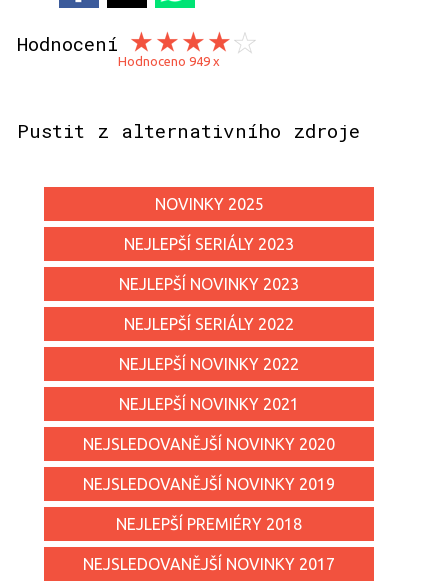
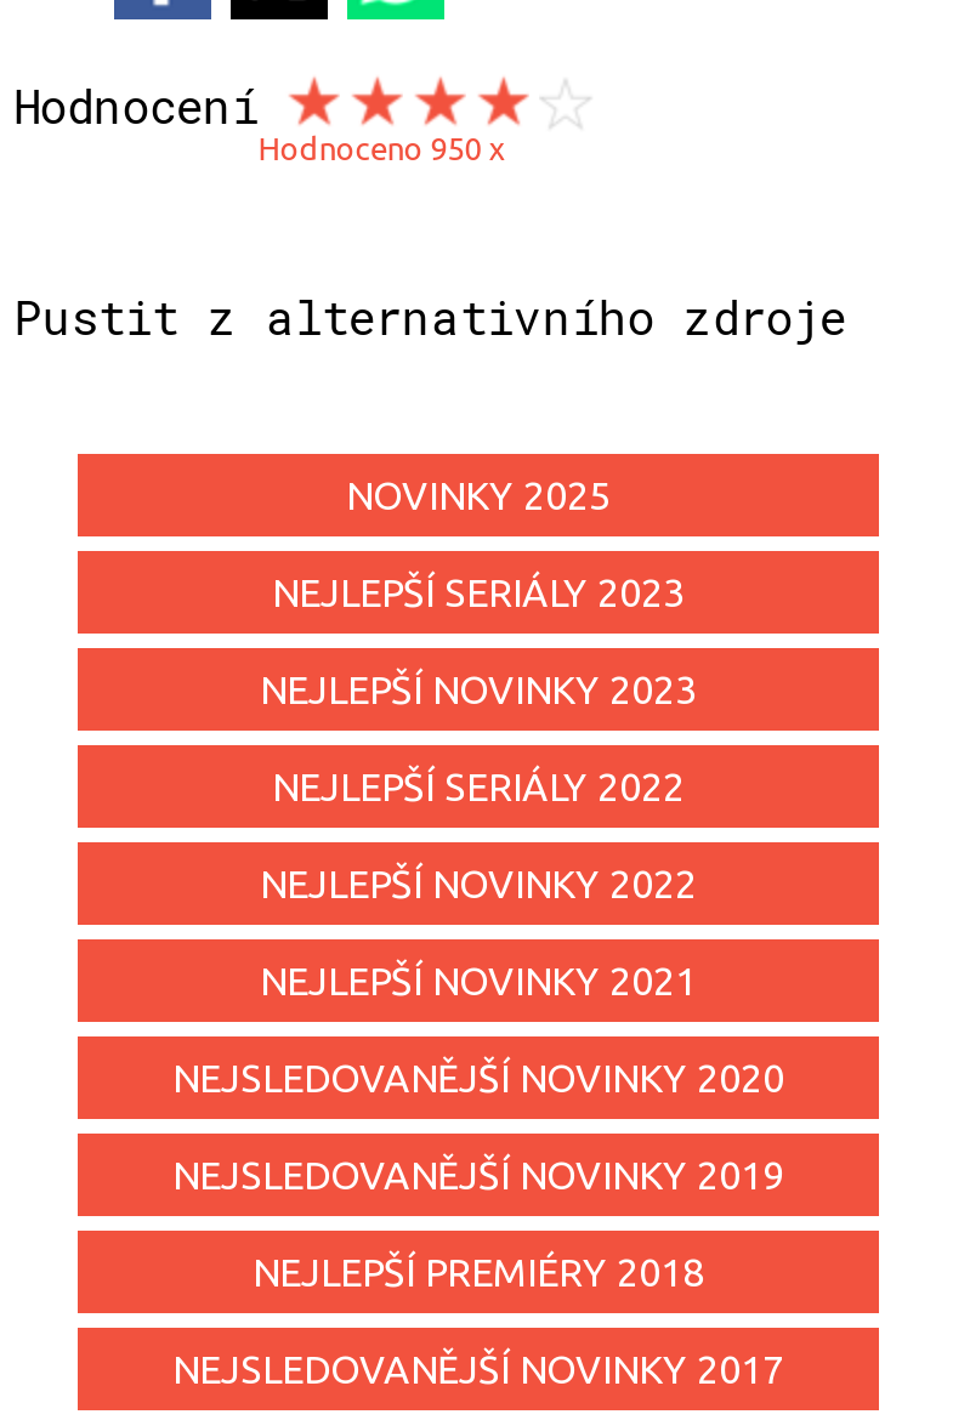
- Hodnoceno 949 x
+ Hodnoceno 950 x
